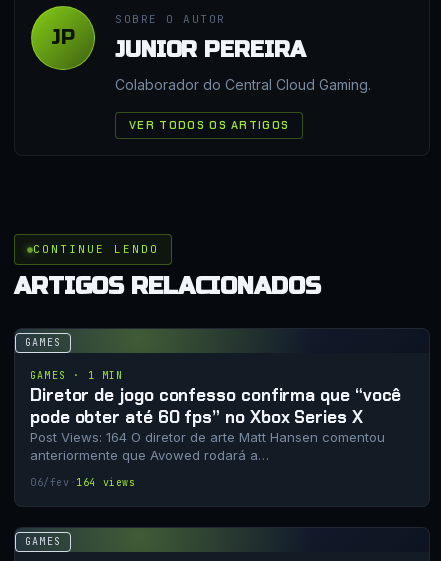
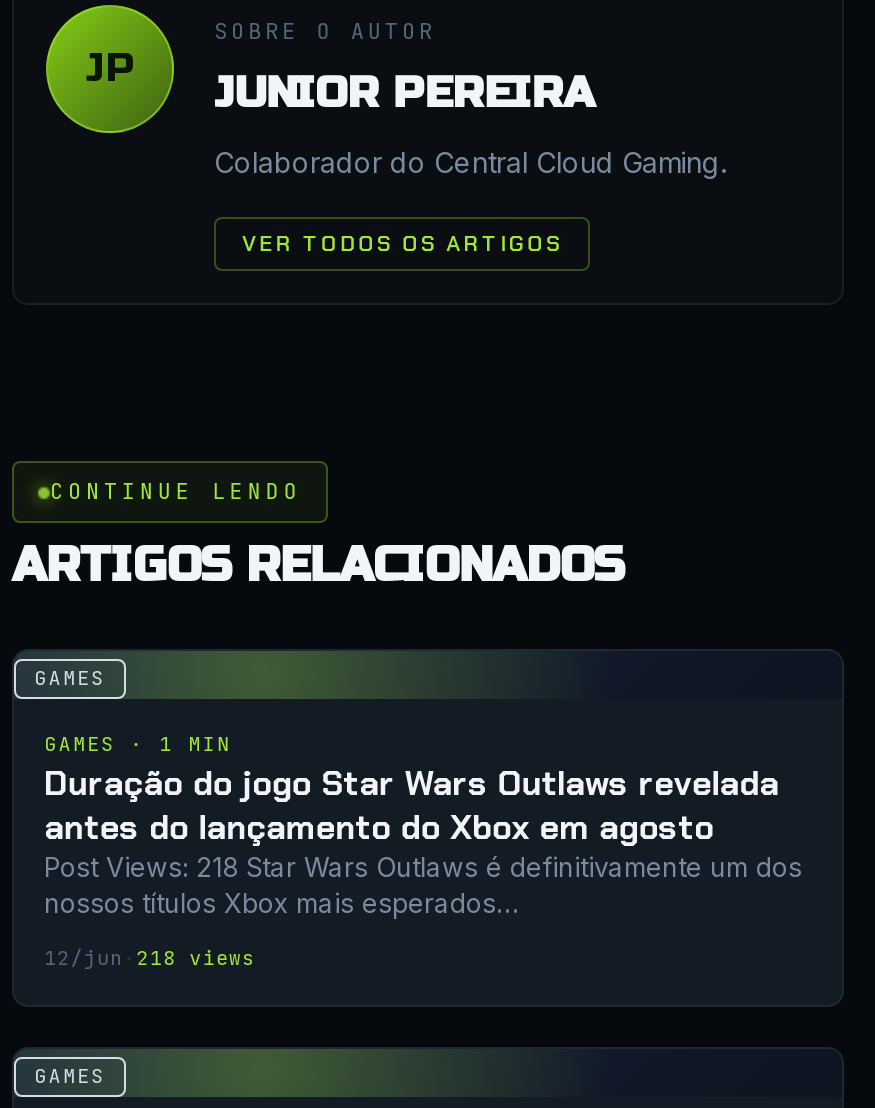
- Diretor de jogo confesso confirma que “você
- pode obter até 60 fps” no Xbox Series X
- Post Views: 164 O diretor de arte Matt Hansen comentou
- anteriormente que Avowed rodará a…
+ Duração do jogo Star Wars Outlaws revelada
+ antes do lançamento do Xbox em agosto
+ Post Views: 218 Star Wars Outlaws é definitivamente um dos
+ nossos títulos Xbox mais esperados…

- 06/fev · 164 views
+ 12/jun · 218 views
